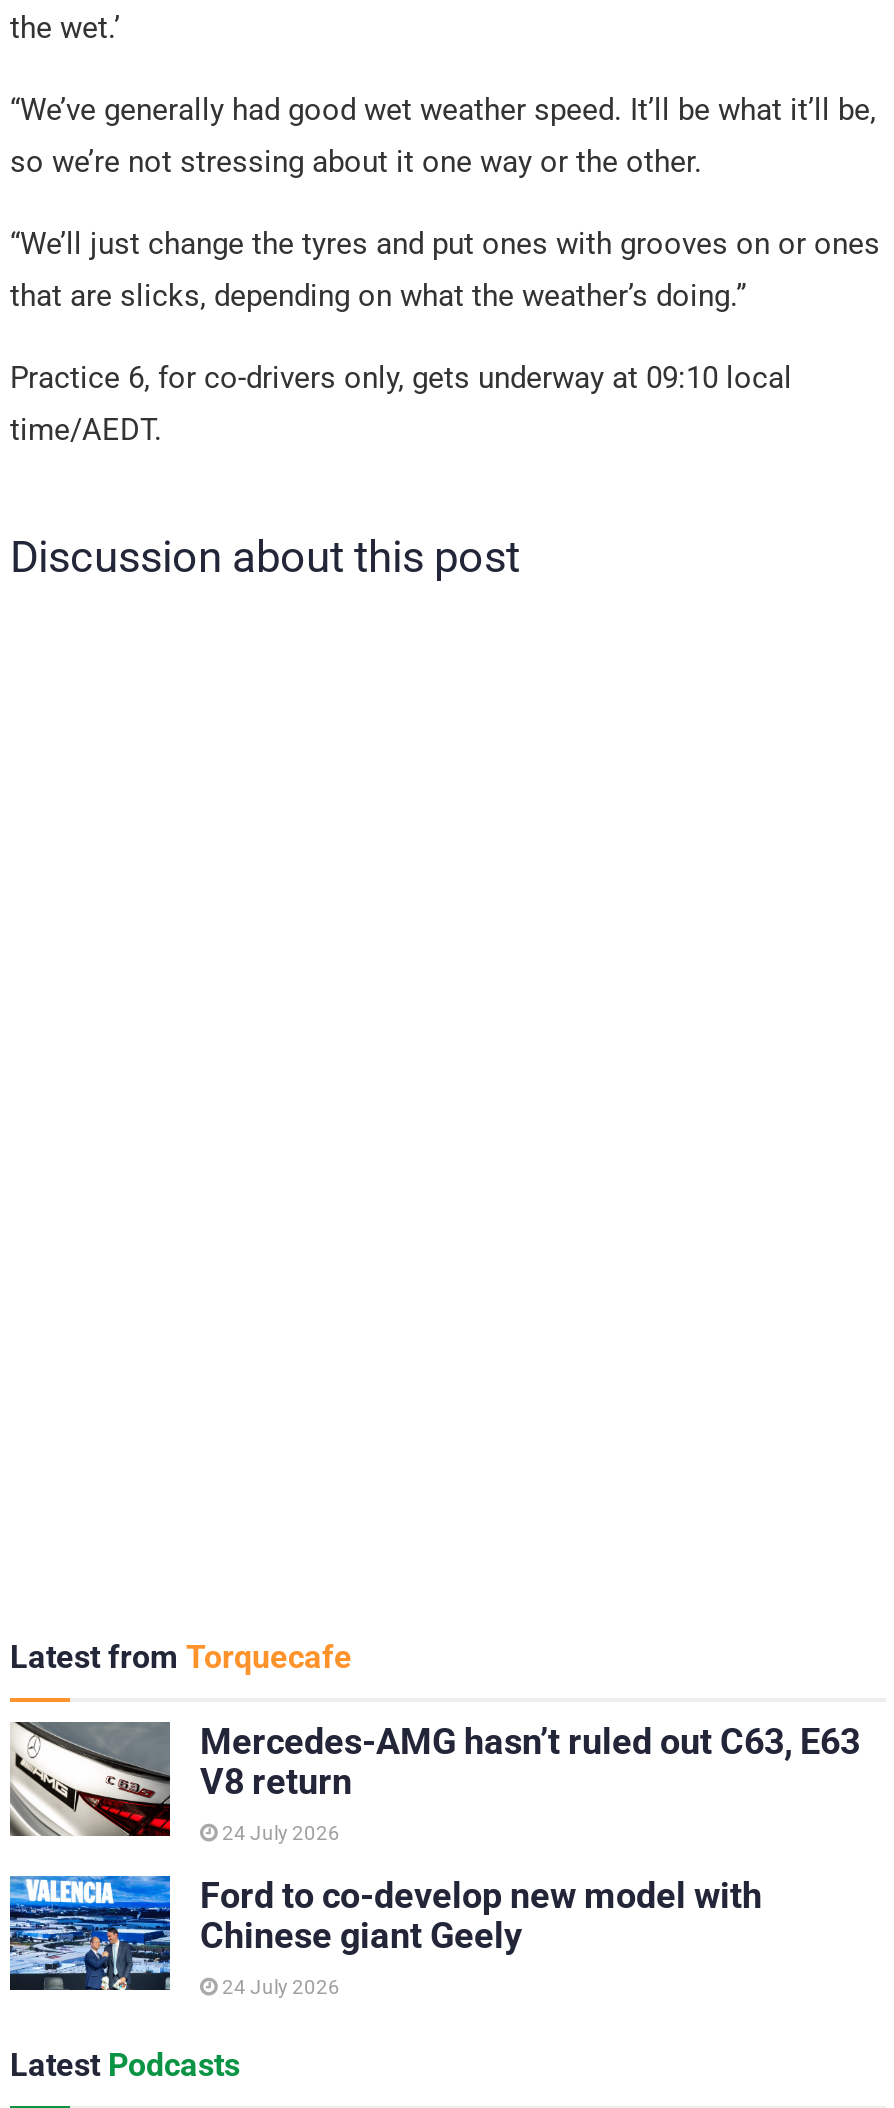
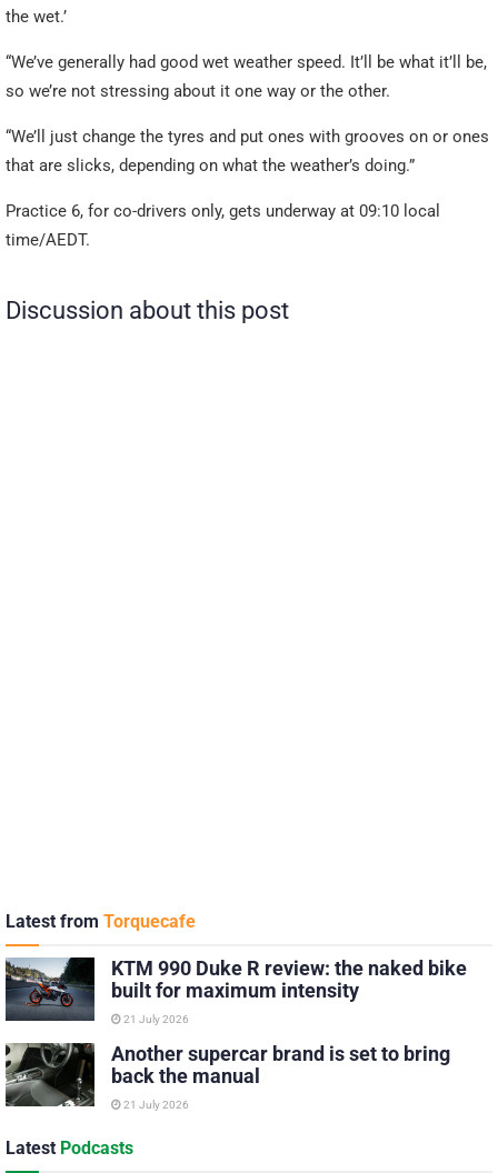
- [image]
- Mercedes-AMG hasn’t ruled out C63, E63
- V8 return
+ [image]
+ KTM 990 Duke R review: the naked bike
+ built for maximum intensity

- 24 July 2026
+ 21 July 2026

- [image]
- Ford to co-develop new model with
- Chinese giant Geely
+ [image]
+ Another supercar brand is set to bring
+ back the manual

- 24 July 2026
+ 21 July 2026
